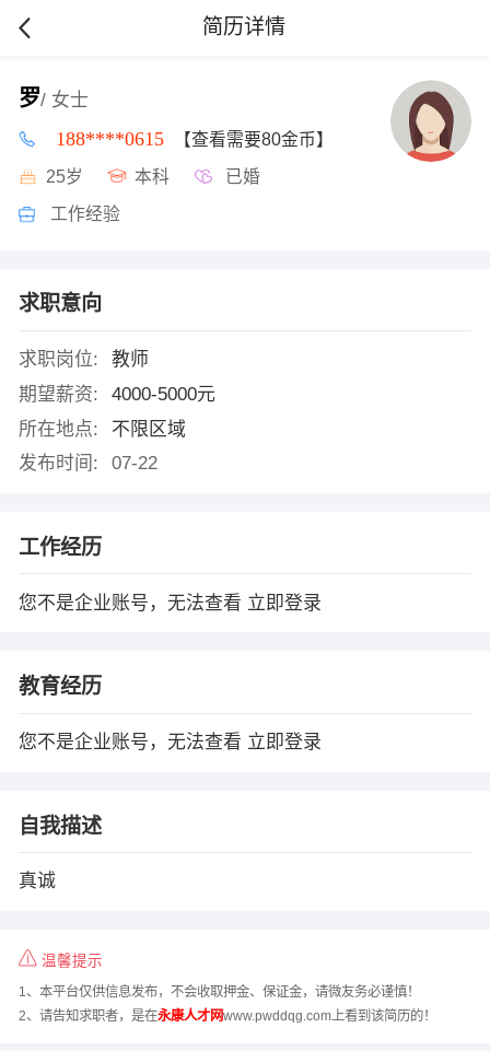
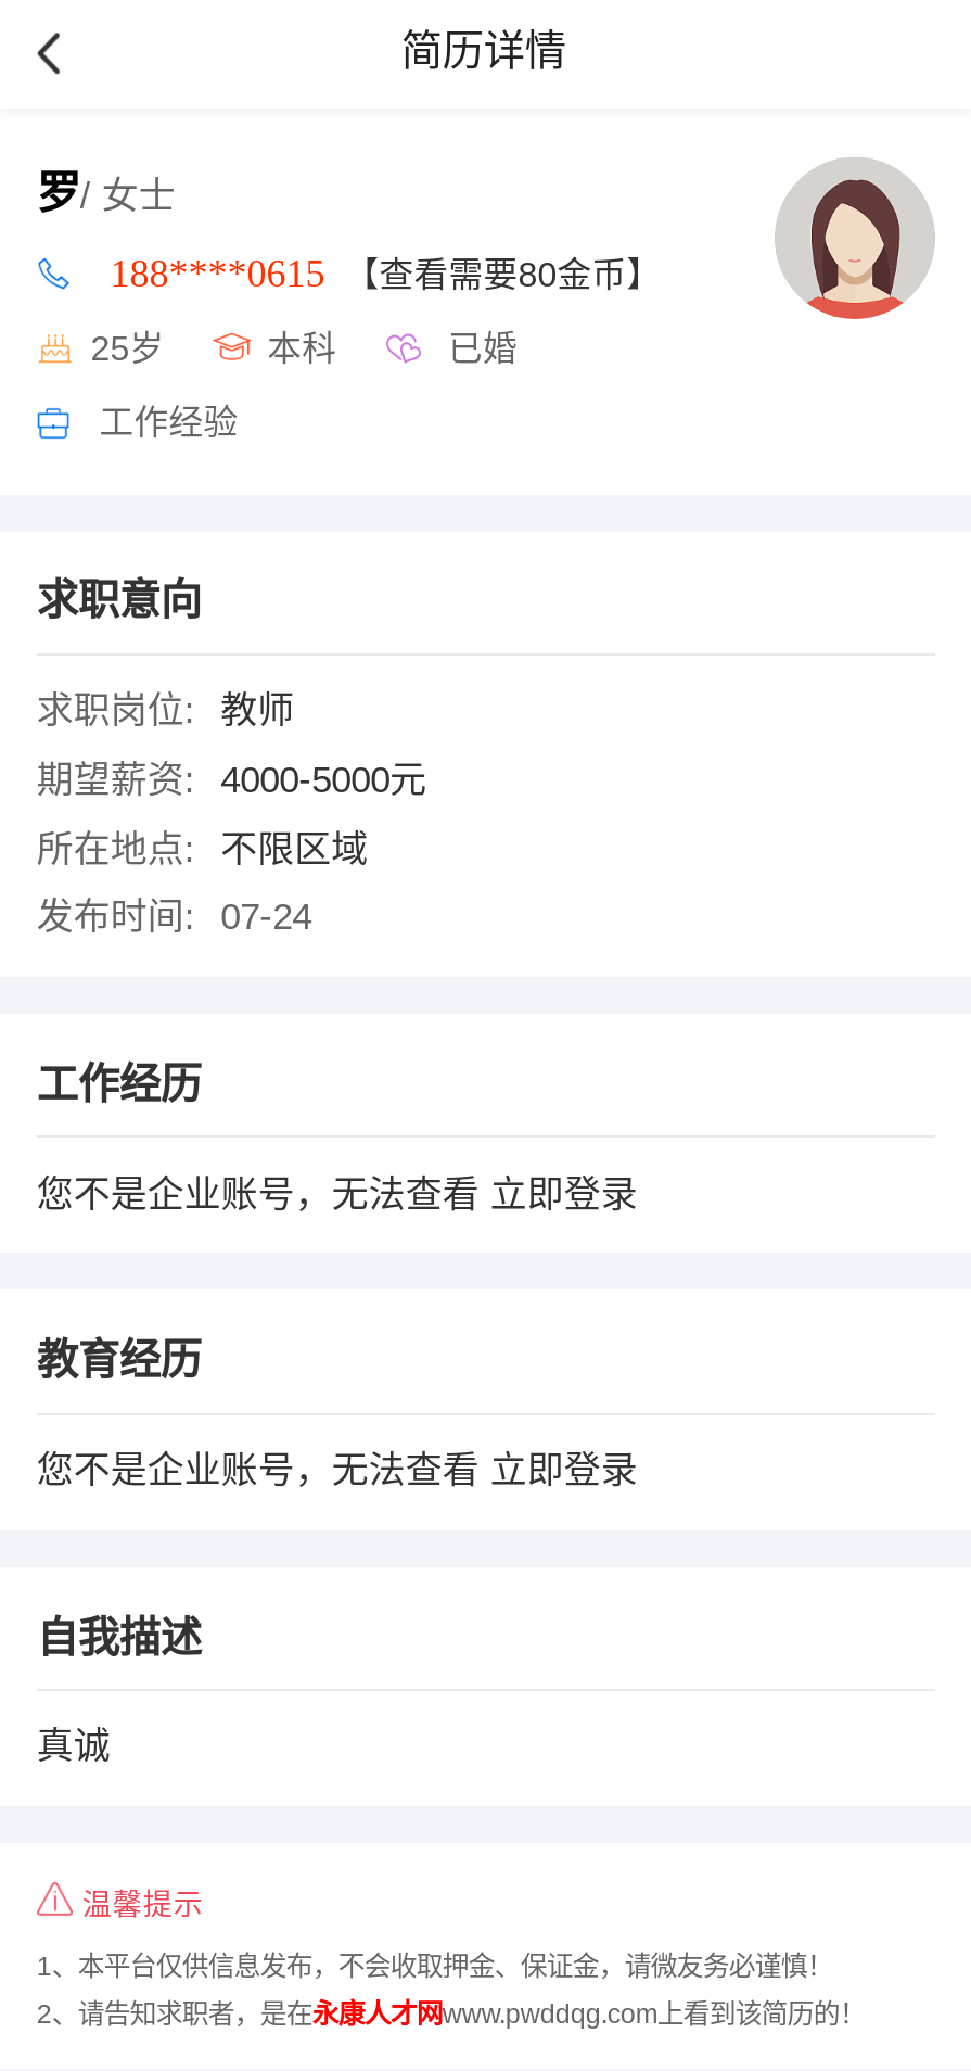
- 发布时间: 07-22
+ 发布时间: 07-24
